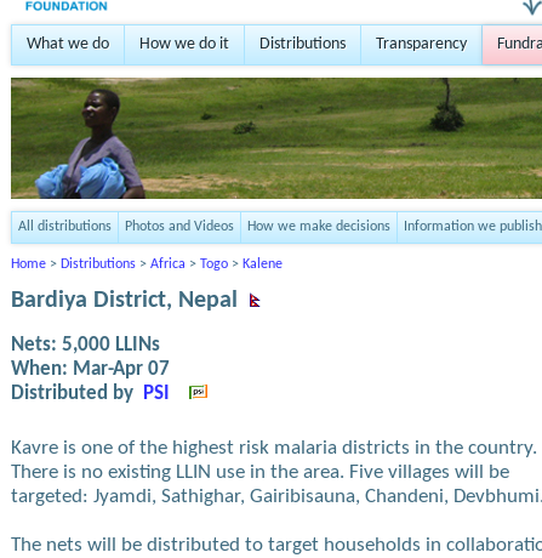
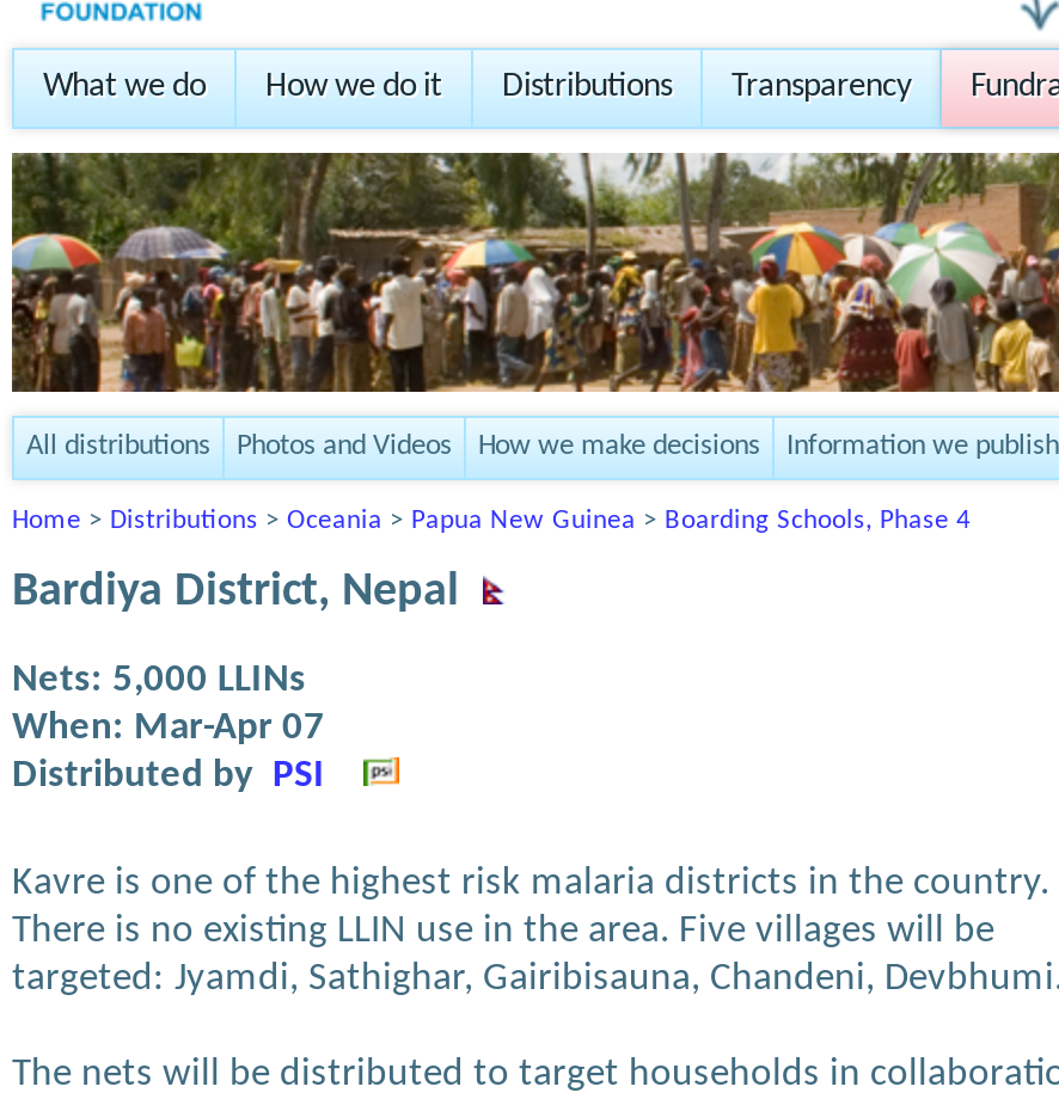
- [image]
+ [image]

- Home > Distributions > Africa > Togo > Kalene
+ Home > Distributions > Oceania > Papua New Guinea > Boarding Schools, Phase 4
